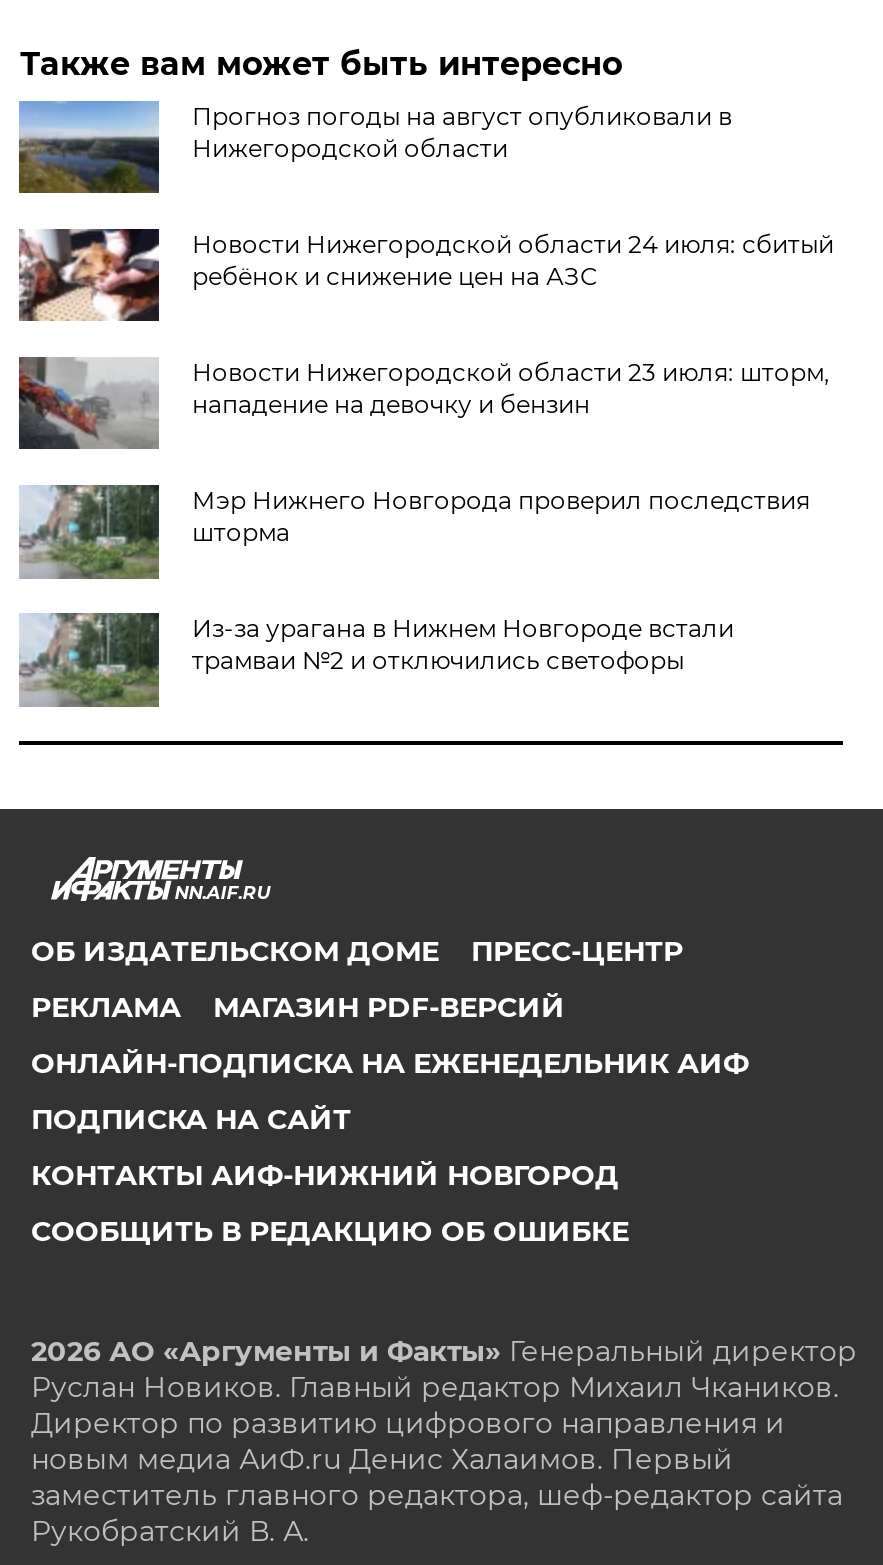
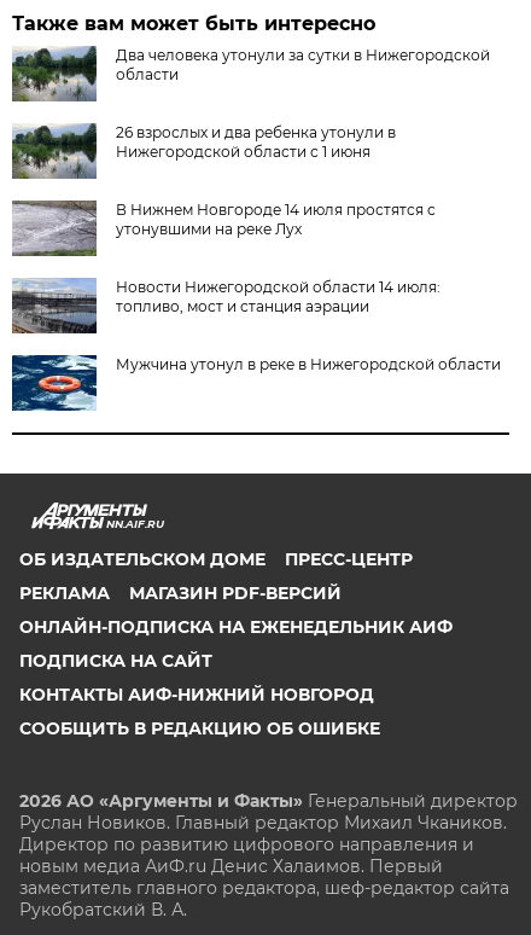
- [image]
- Прогноз погоды на август опубликовали в
- Нижегородской области
+ [image]
+ Два человека утонули за сутки в Нижегородской
+ области

- [image]
- Новости Нижегородской области 24 июля: сбитый
- ребёнок и снижение цен на АЗС
+ [image]
+ 26 взрослых и два ребенка утонули в
+ Нижегородской области с 1 июня

- [image]
- Новости Нижегородской области 23 июля: шторм,
- нападение на девочку и бензин
+ [image]
+ В Нижнем Новгороде 14 июля простятся с
+ утонувшими на реке Лух

- [image]
- Мэр Нижнего Новгорода проверил последствия
- шторма
+ [image]
+ Новости Нижегородской области 14 июля:
+ топливо, мост и станция аэрации

- [image]
- Из-за урагана в Нижнем Новгороде встали
- трамваи №2 и отключились светофоры
+ [image]
+ Мужчина утонул в реке в Нижегородской области
